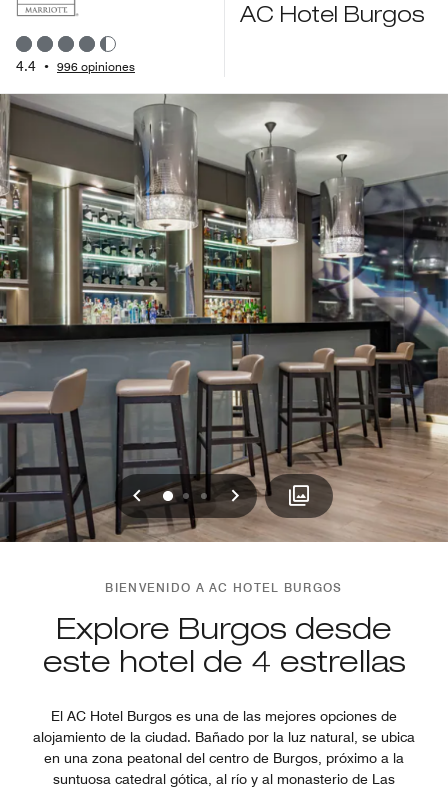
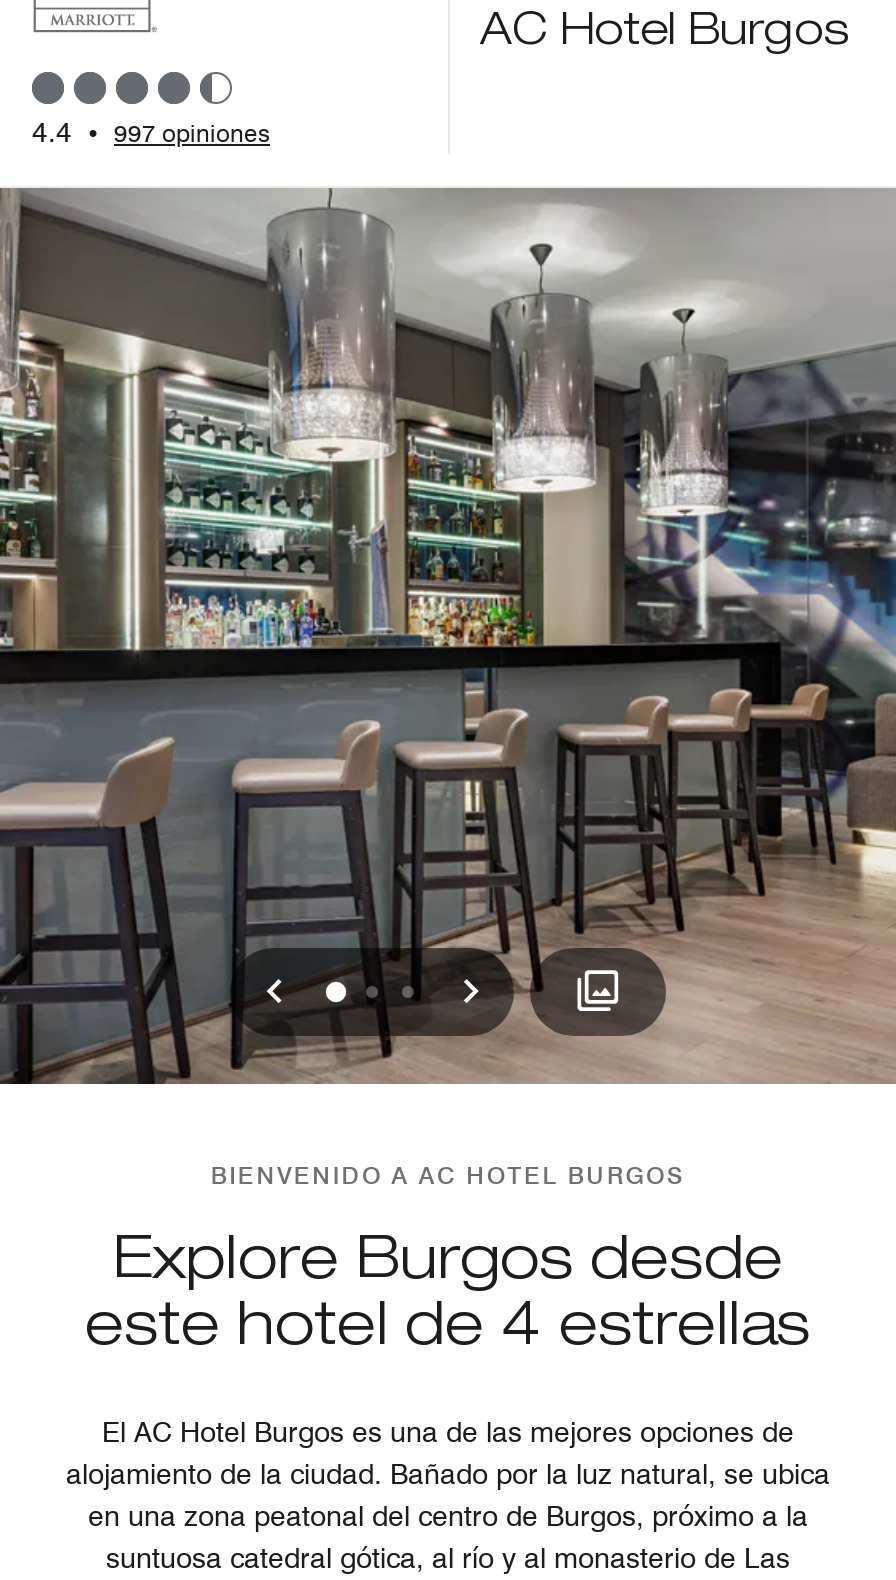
- 4.4 • 996 opiniones
+ 4.4 • 997 opiniones
